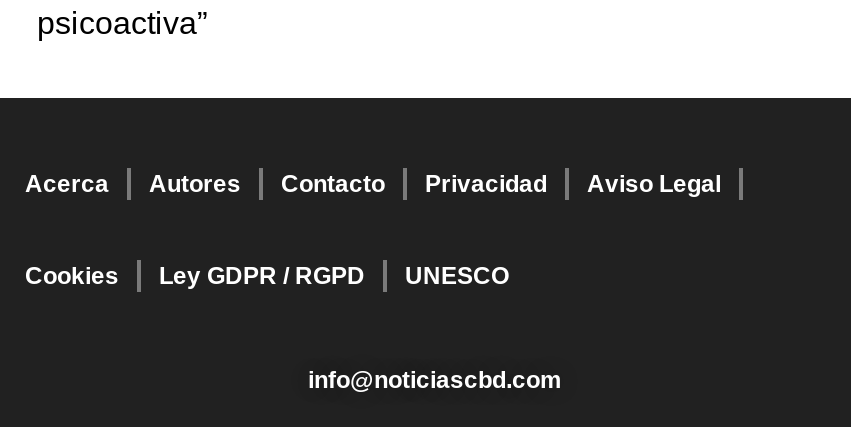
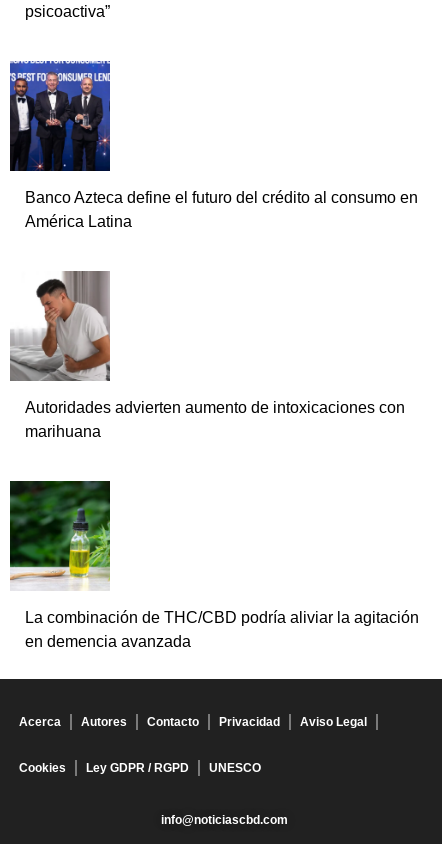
+ [image]
+ Banco Azteca define el futuro del crédito al consumo en
+ América Latina

+ [image]
+ Autoridades advierten aumento de intoxicaciones con
+ marihuana

+ [image]
+ La combinación de THC/CBD podría aliviar la agitación
+ en demencia avanzada
